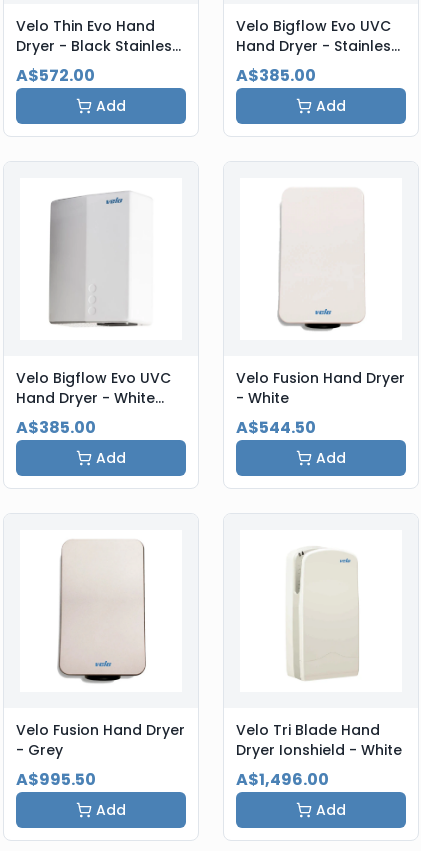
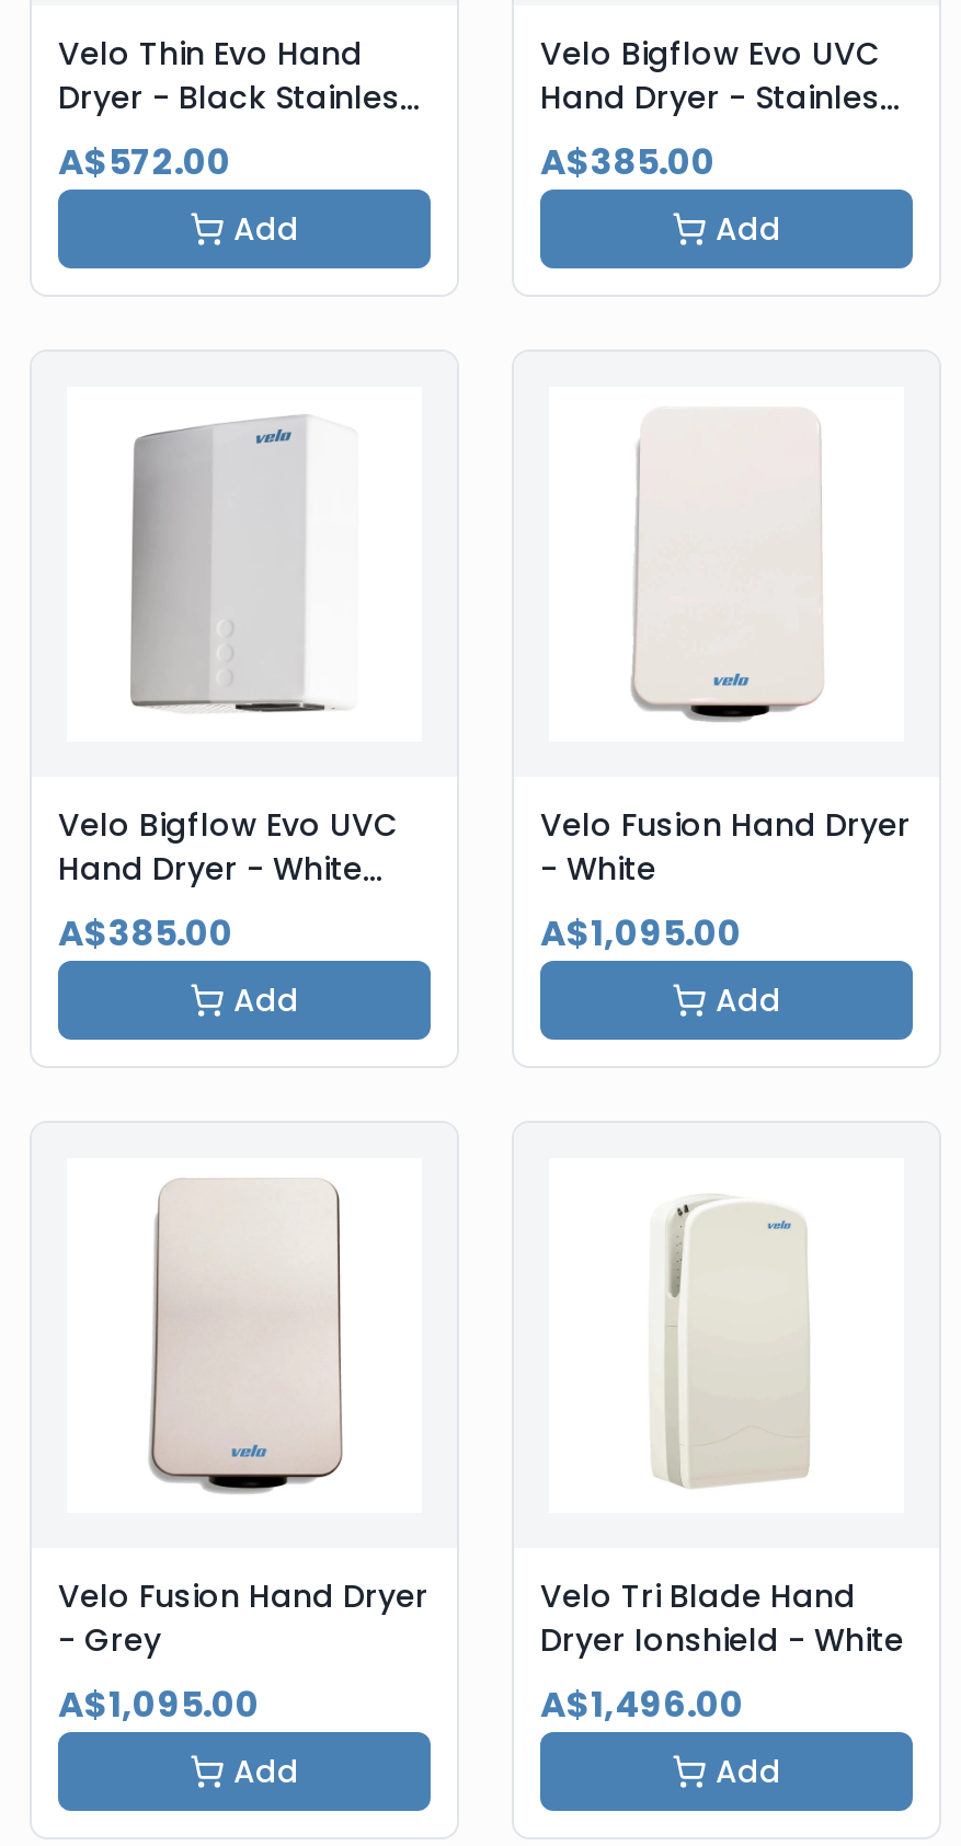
- A$544.50
+ A$1,095.00

- A$995.50
+ A$1,095.00
